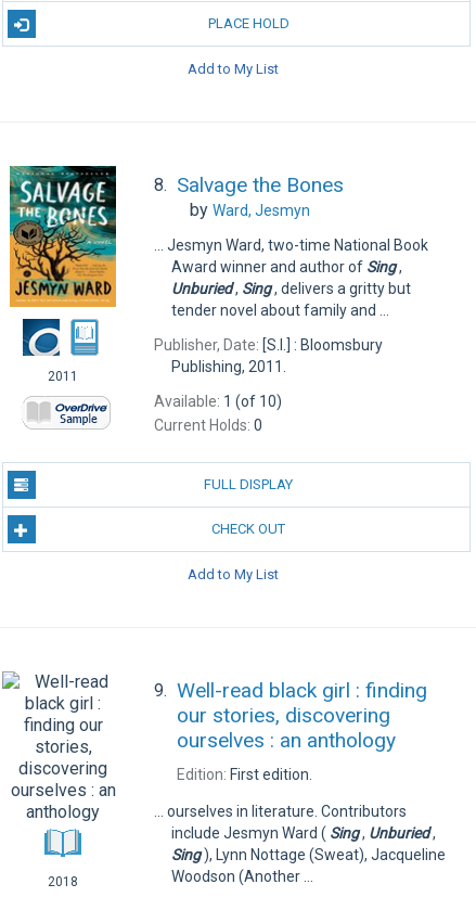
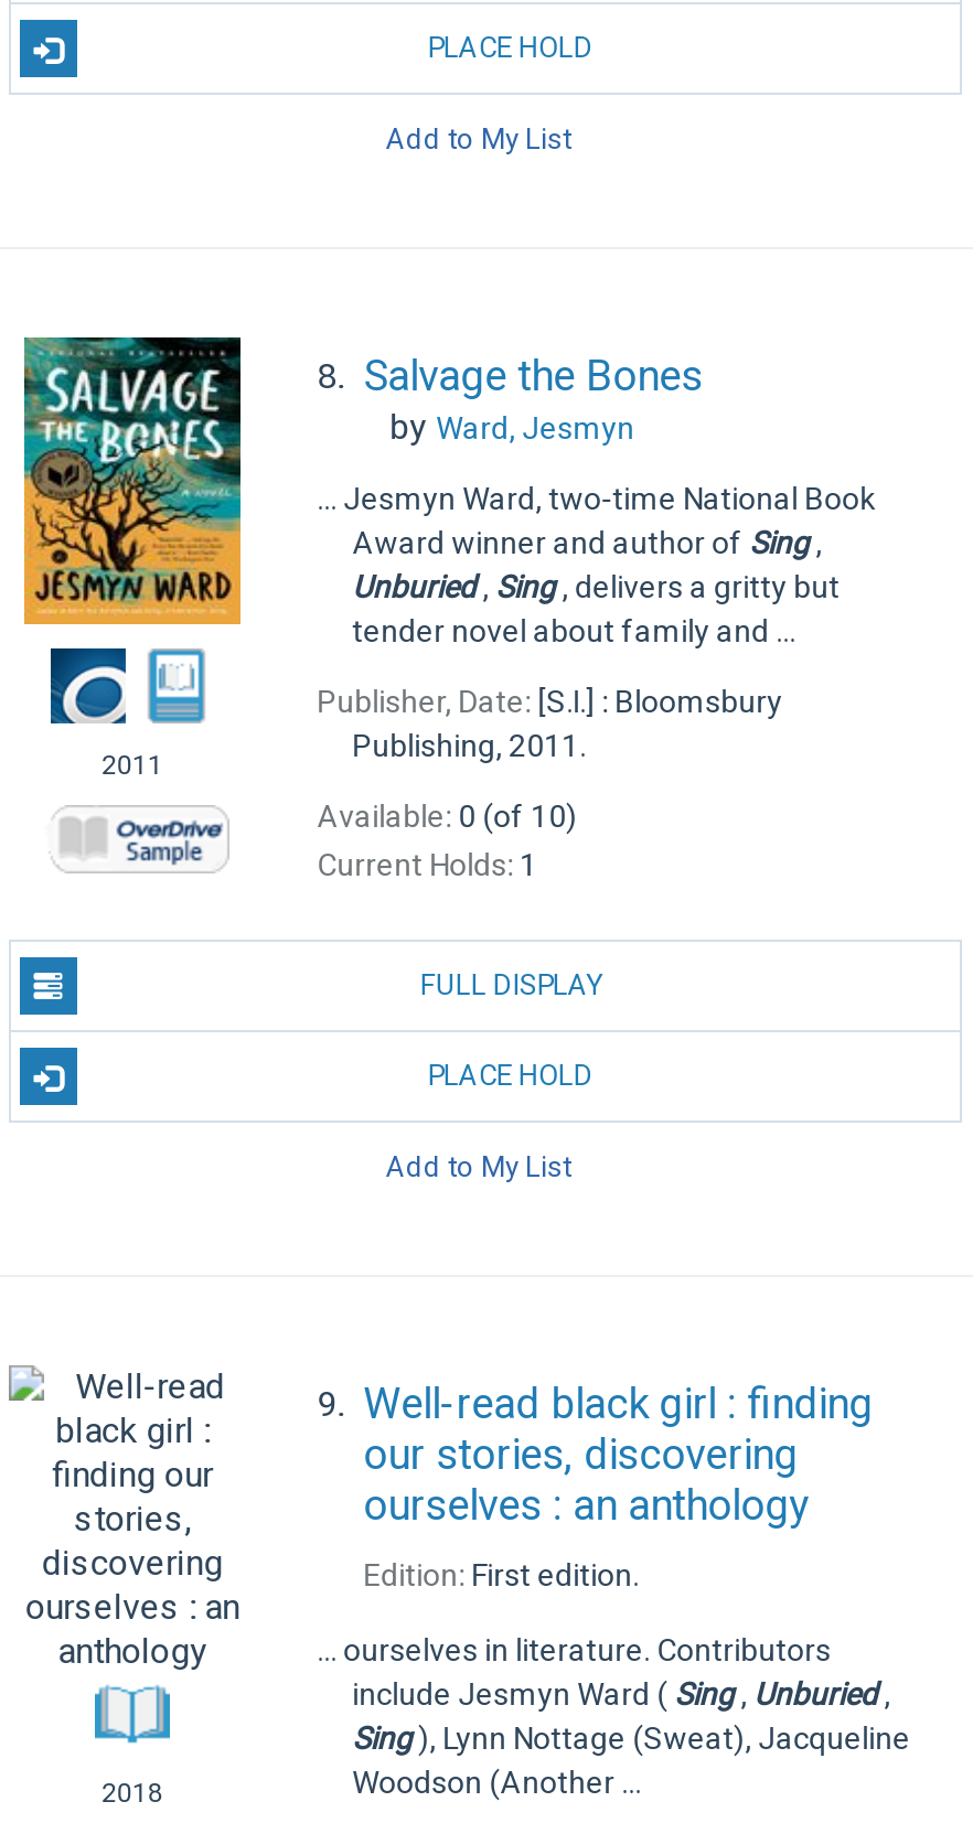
- Available: 1 (of 10)
+ Available: 0 (of 10)

- Current Holds: 0
+ Current Holds: 1

- CHECK OUT
+ PLACE HOLD
